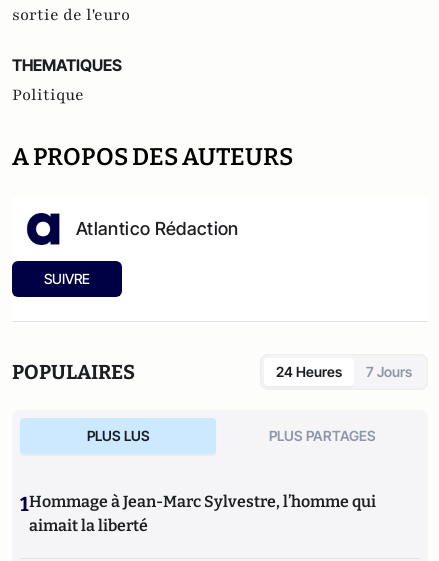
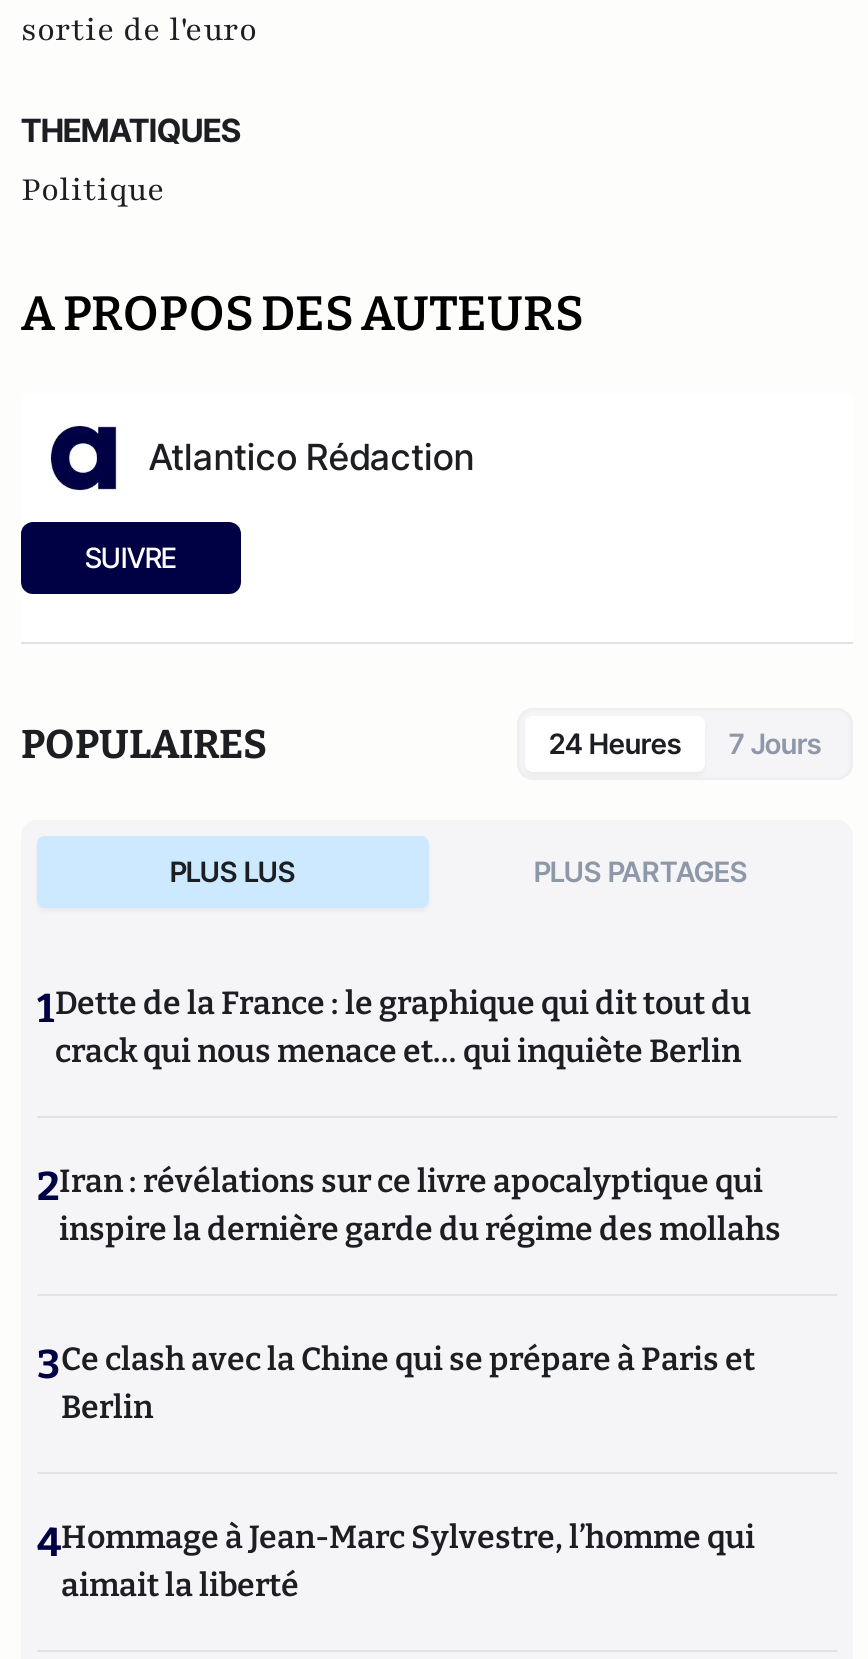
- 1Hommage à Jean-Marc Sylvestre, l’homme qui
+ 1Dette de la France : le graphique qui dit tout du
+ crack qui nous menace et… qui inquiète Berlin
+ 2Iran : révélations sur ce livre apocalyptique qui
+ inspire la dernière garde du régime des mollahs
+ 3Ce clash avec la Chine qui se prépare à Paris et
+ Berlin
+ 4Hommage à Jean-Marc Sylvestre, l’homme qui
